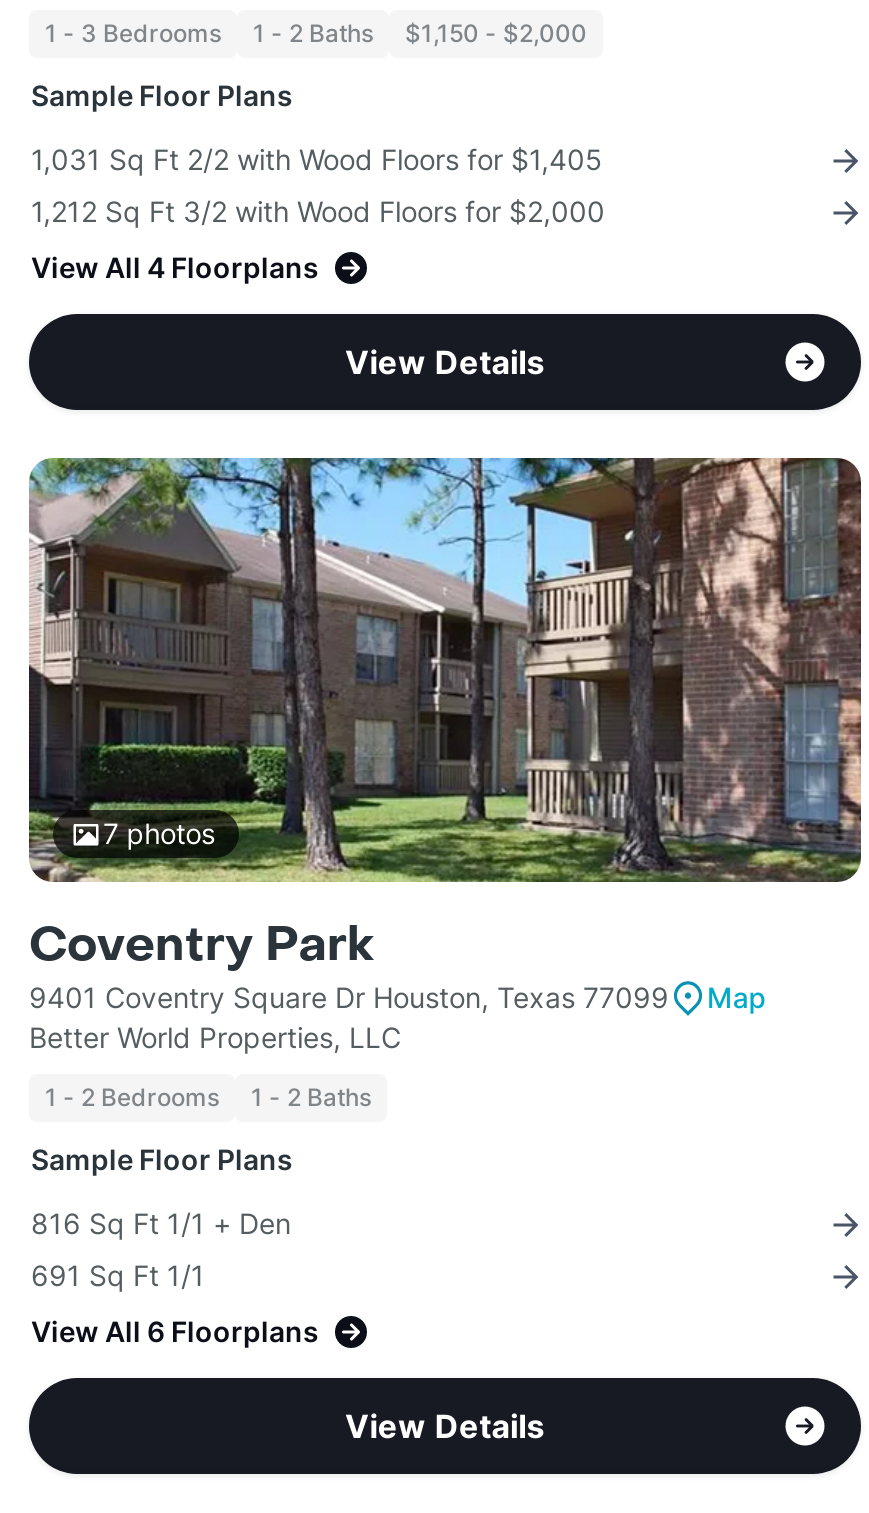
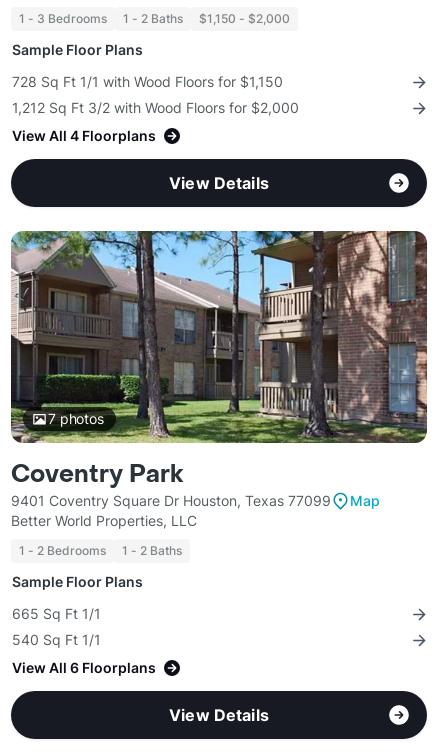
- 1,031 Sq Ft 2/2 with Wood Floors for $1,405
+ 728 Sq Ft 1/1 with Wood Floors for $1,150

- 816 Sq Ft 1/1 + Den
+ 665 Sq Ft 1/1

- 691 Sq Ft 1/1
+ 540 Sq Ft 1/1
